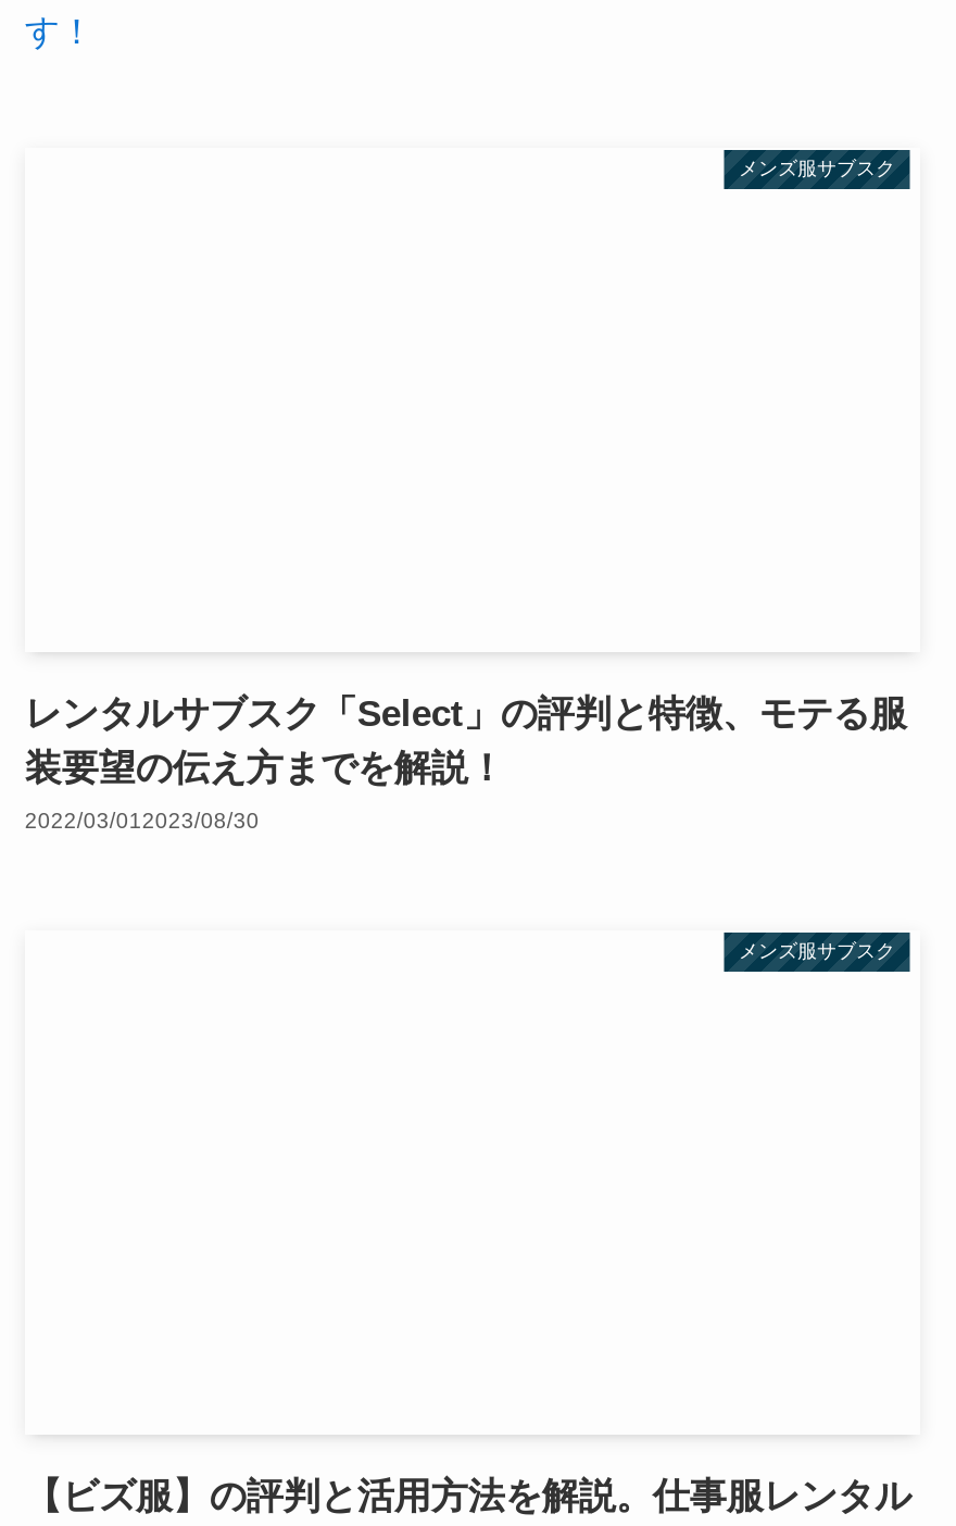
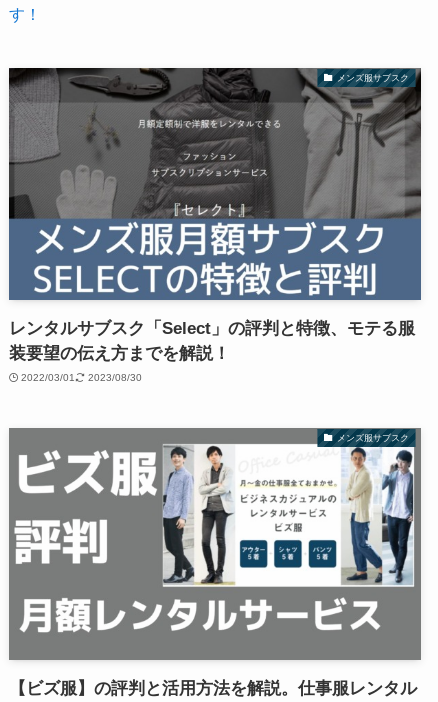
+ [image]

+ [image]
